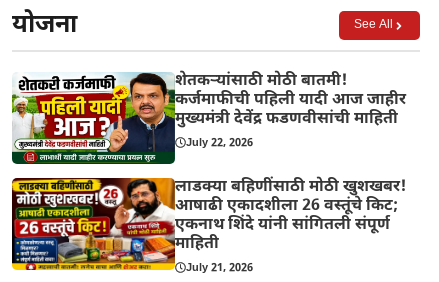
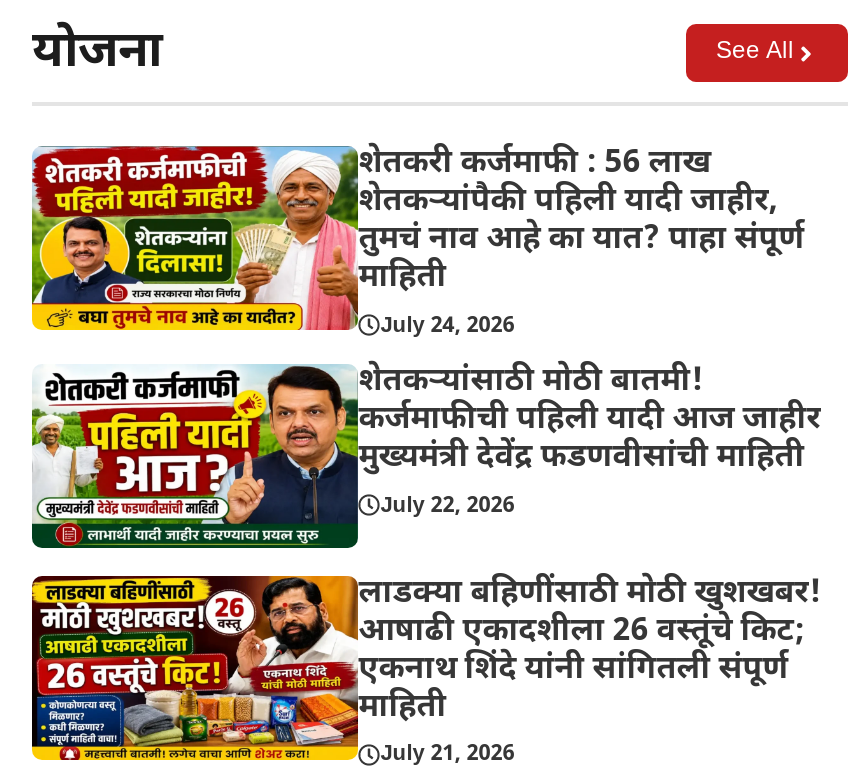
+ [image]
+ शेतकरी कर्जमाफी : 56 लाख
+ शेतकऱ्यांपैकी पहिली यादी जाहीर,
+ तुमचं नाव आहे का यात? पाहा संपूर्ण
+ माहिती
+ July 24, 2026
